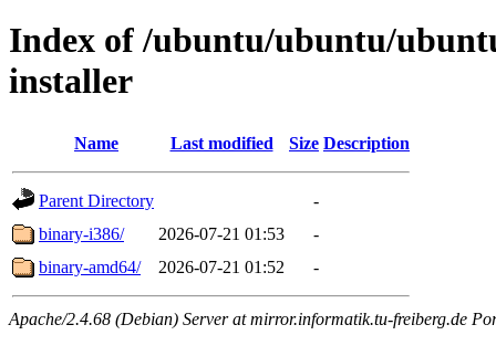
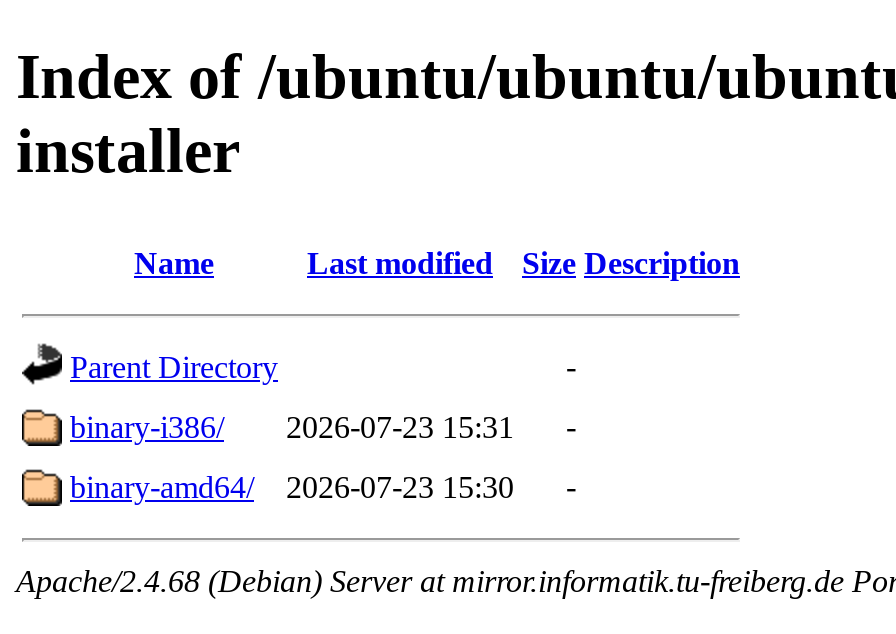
- 2026-07-21 01:53
+ 2026-07-23 15:31

- 2026-07-21 01:52
+ 2026-07-23 15:30
